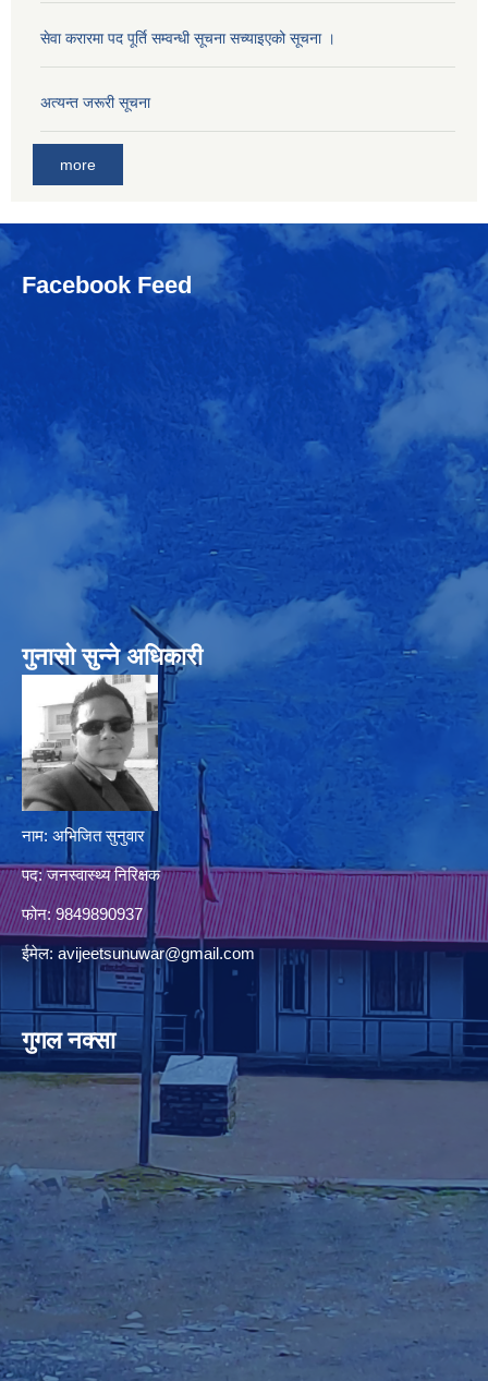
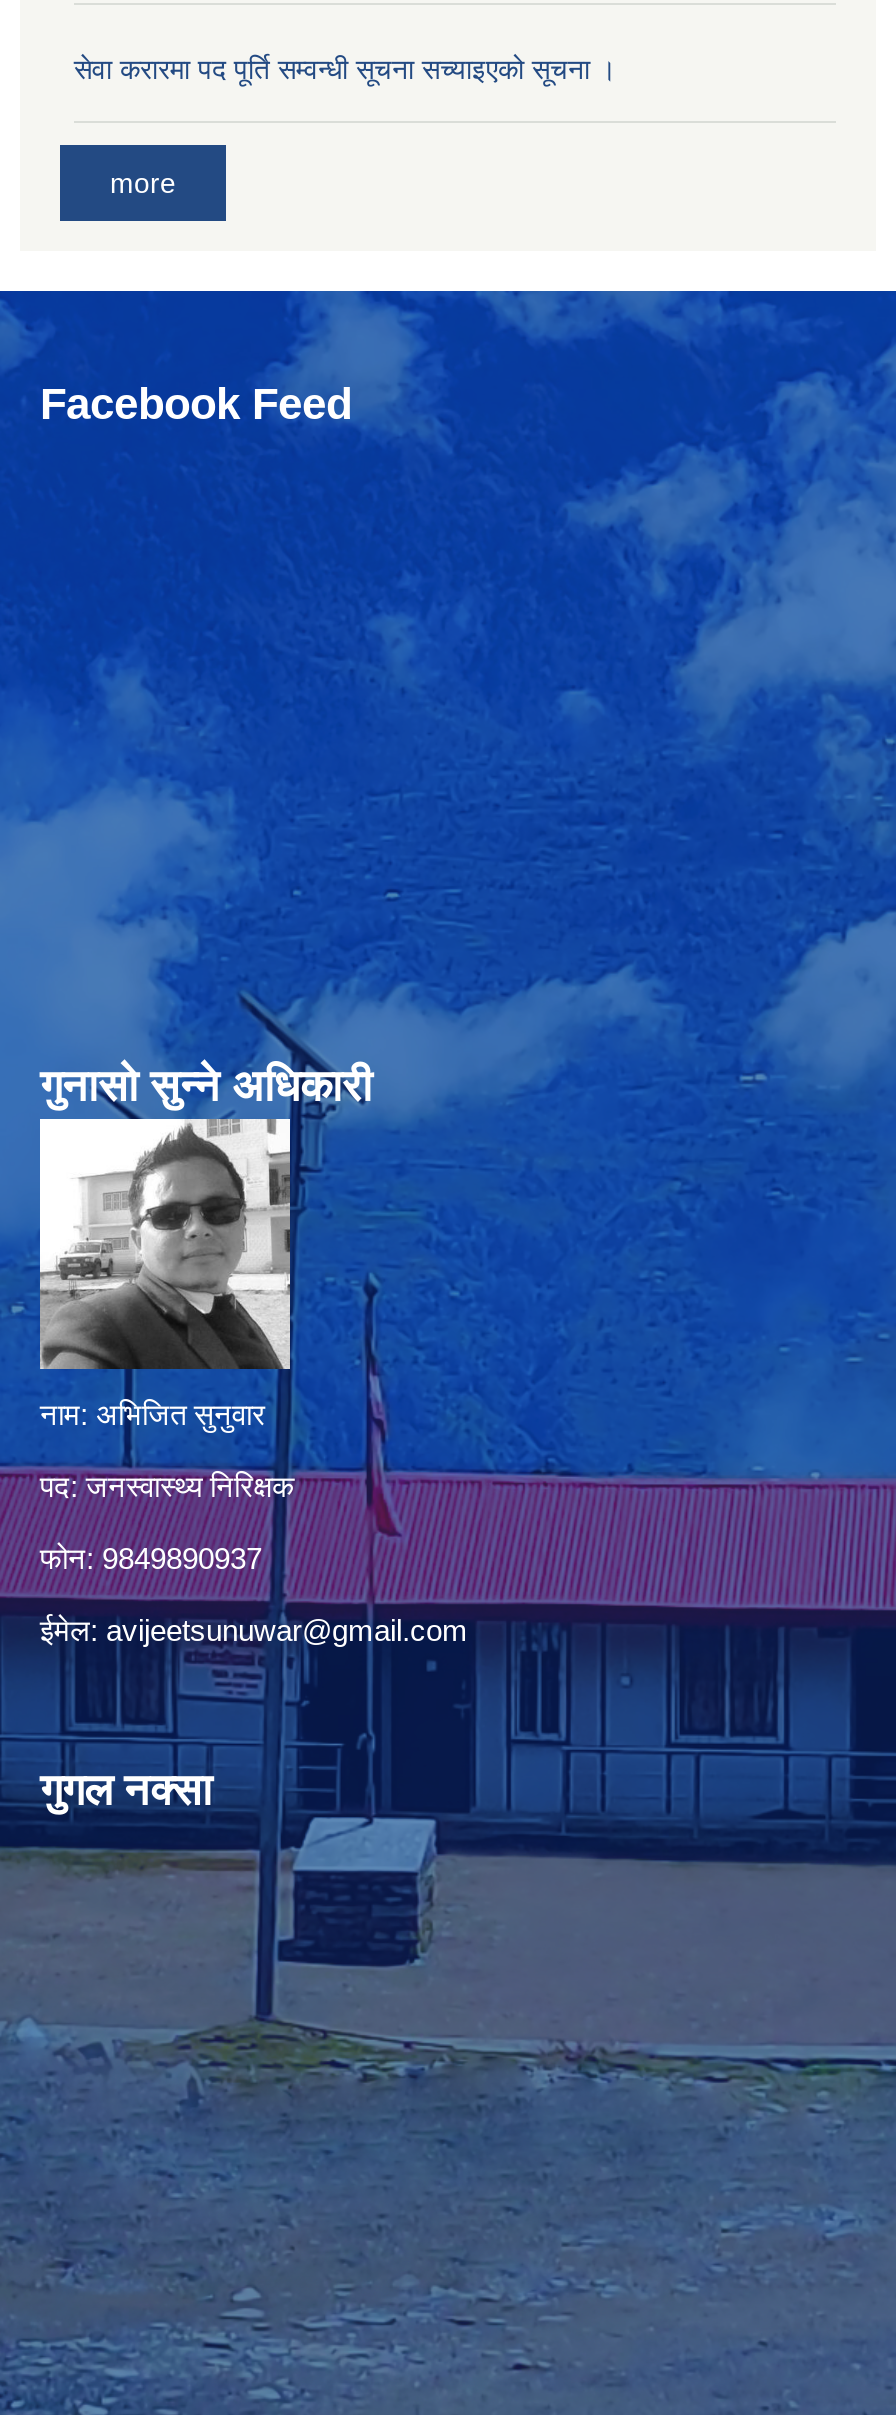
- अत्यन्त जरूरी सूचना
